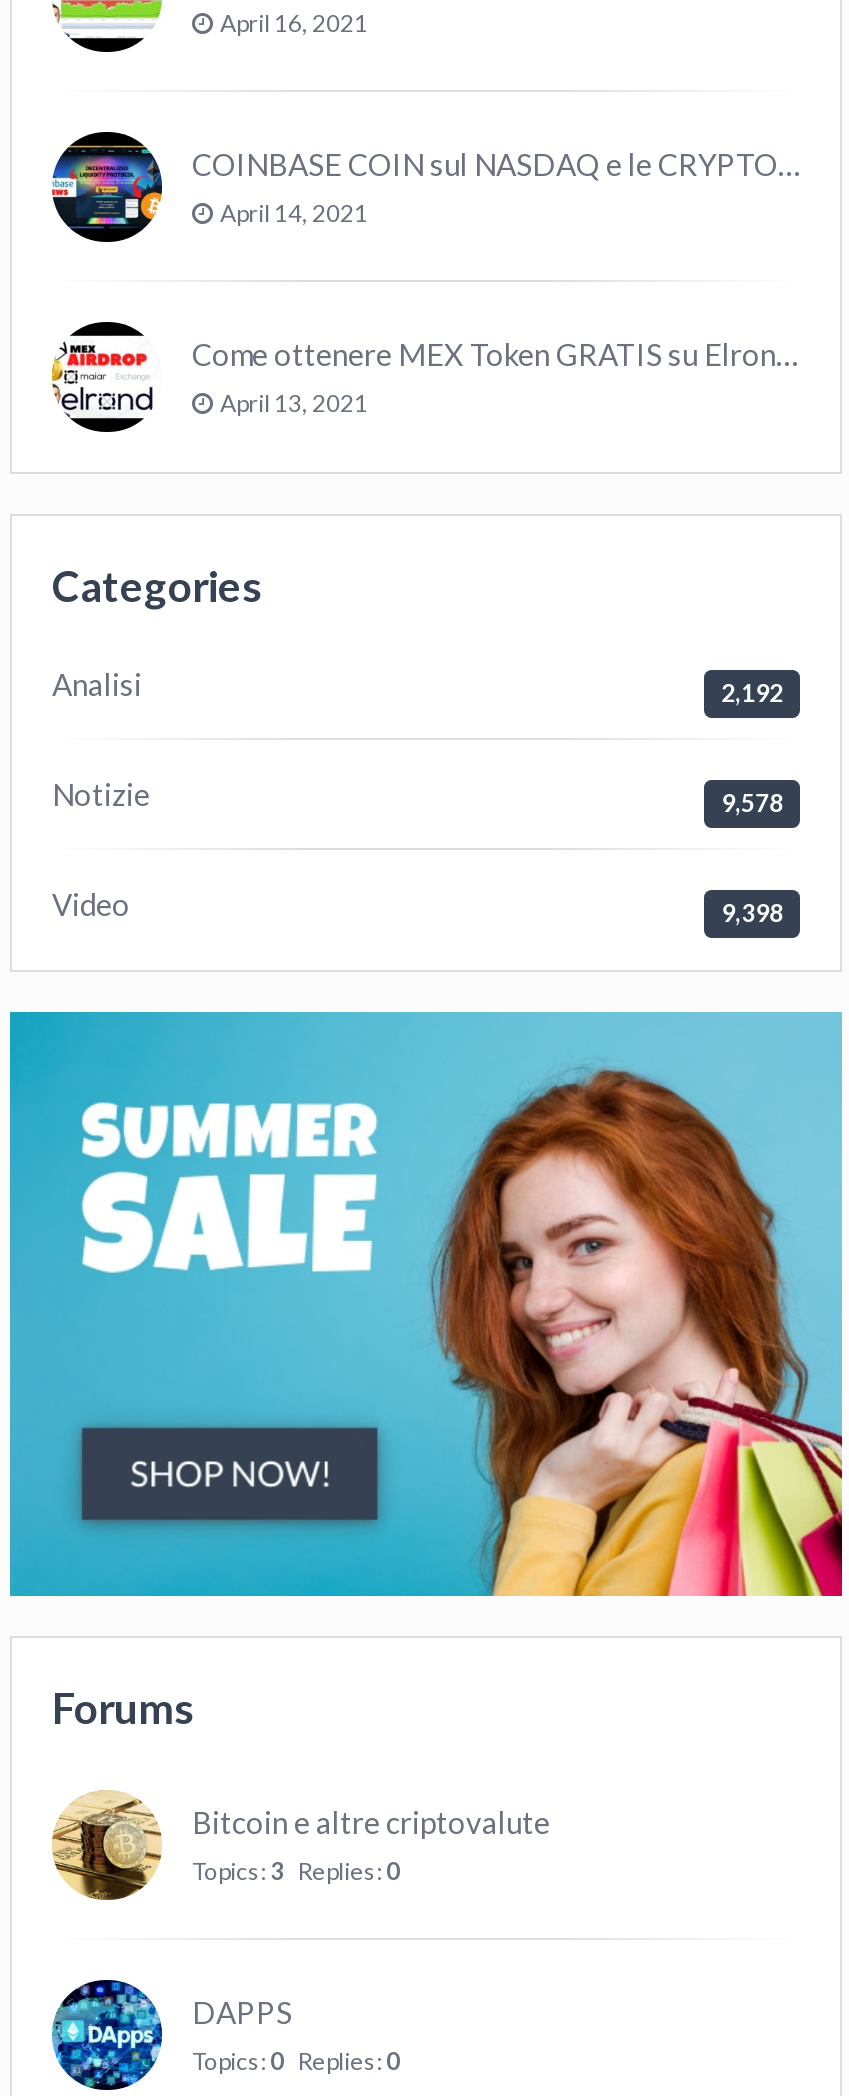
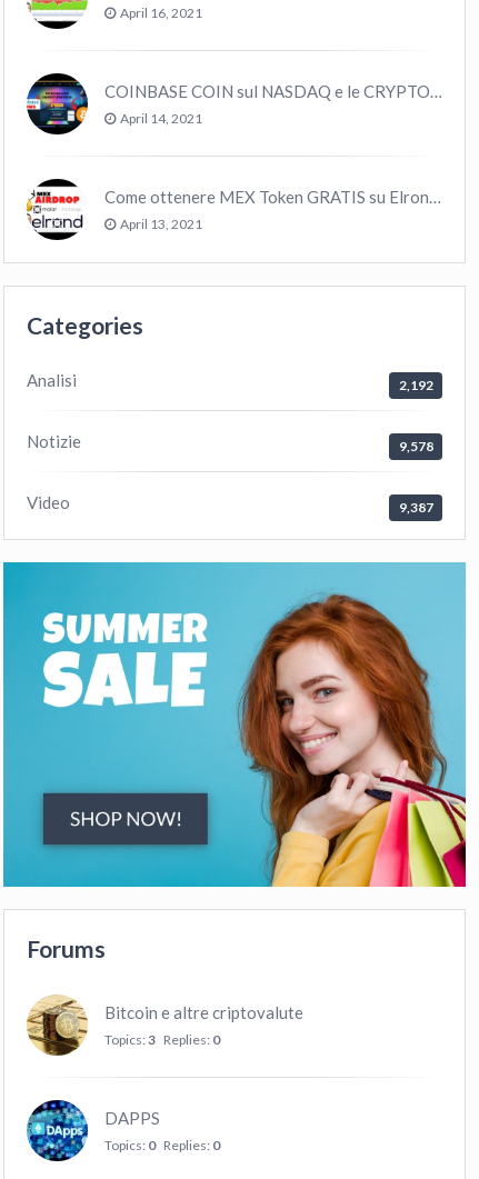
- 9,398
+ 9,387
